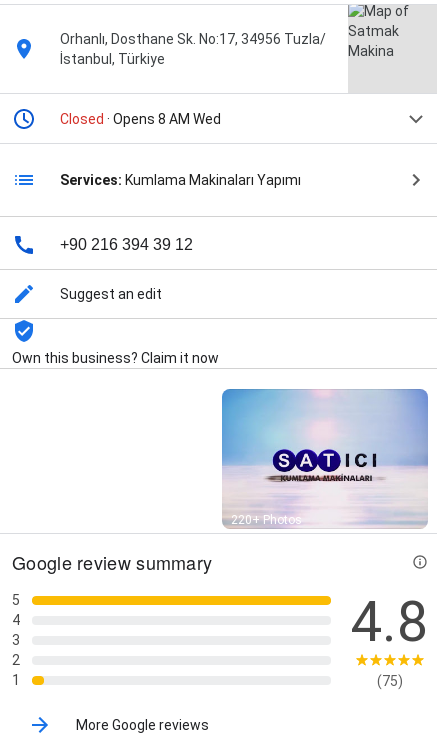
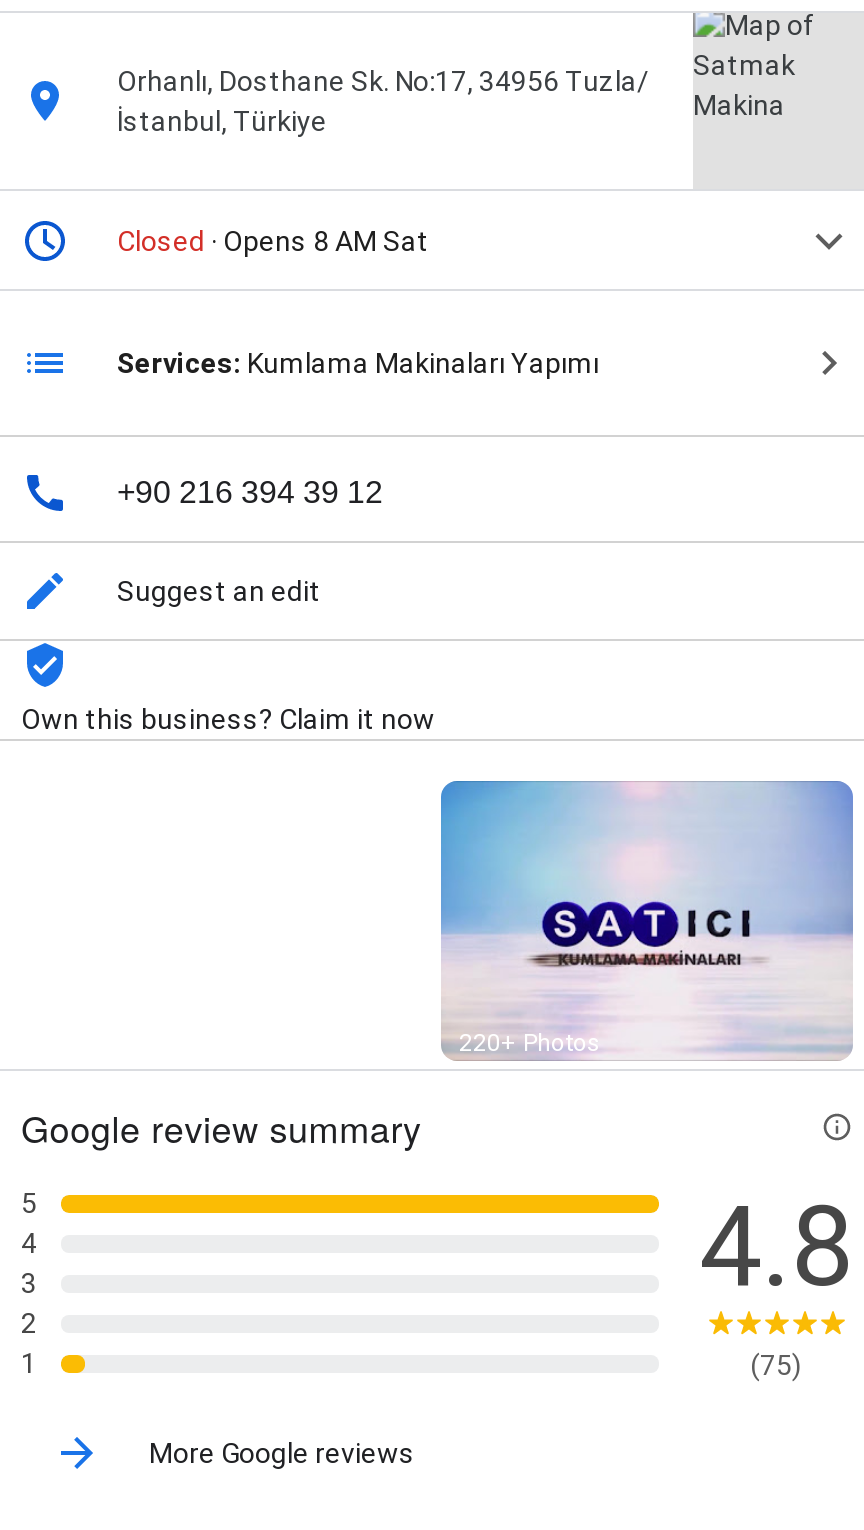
- Closed · Opens 8 AM Wed
+ Closed · Opens 8 AM Sat
